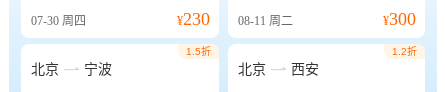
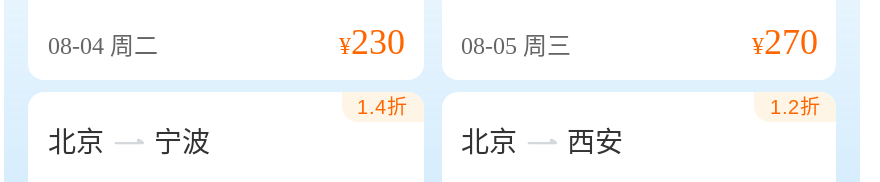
- 07-30周四
+ 08-04周二

- ¥230 08-11周二
+ ¥230 08-05周三

- ¥300
+ ¥270

- 1.5折
+ 1.4折
